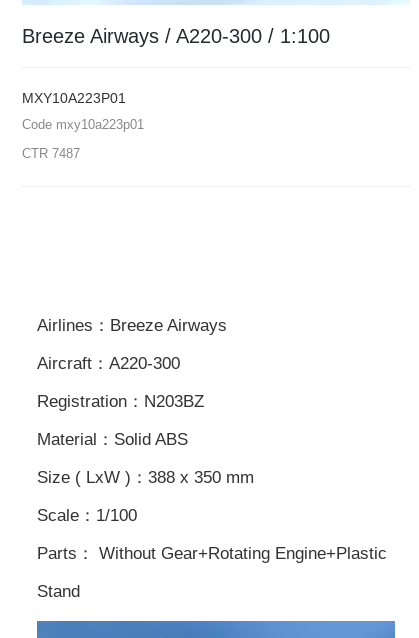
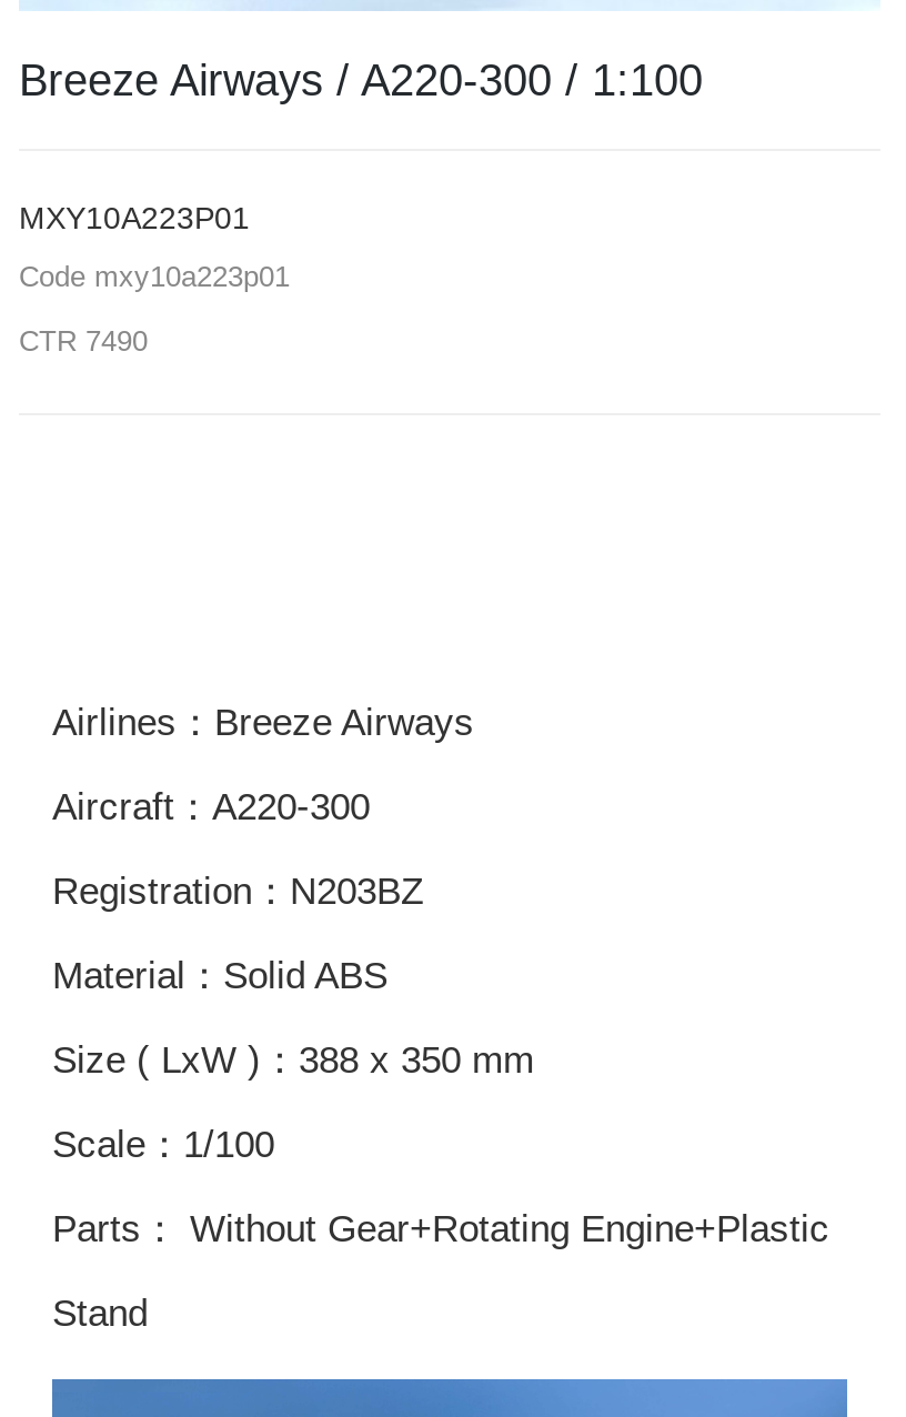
- CTR 7487
+ CTR 7490
